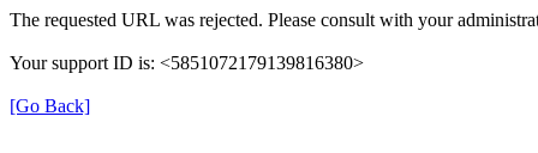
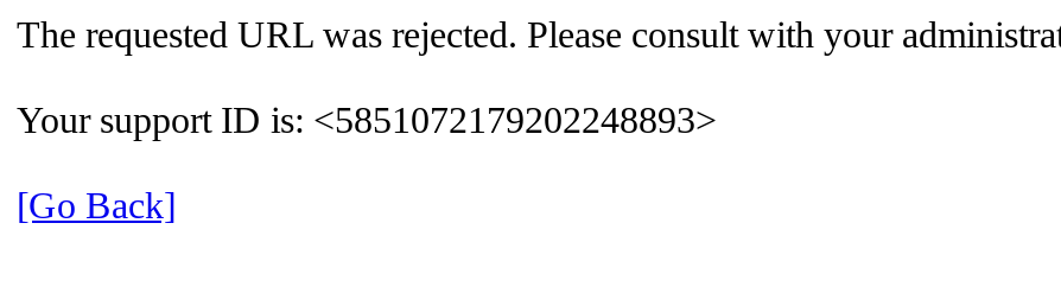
- Your support ID is: <5851072179139816380>
+ Your support ID is: <5851072179202248893>
